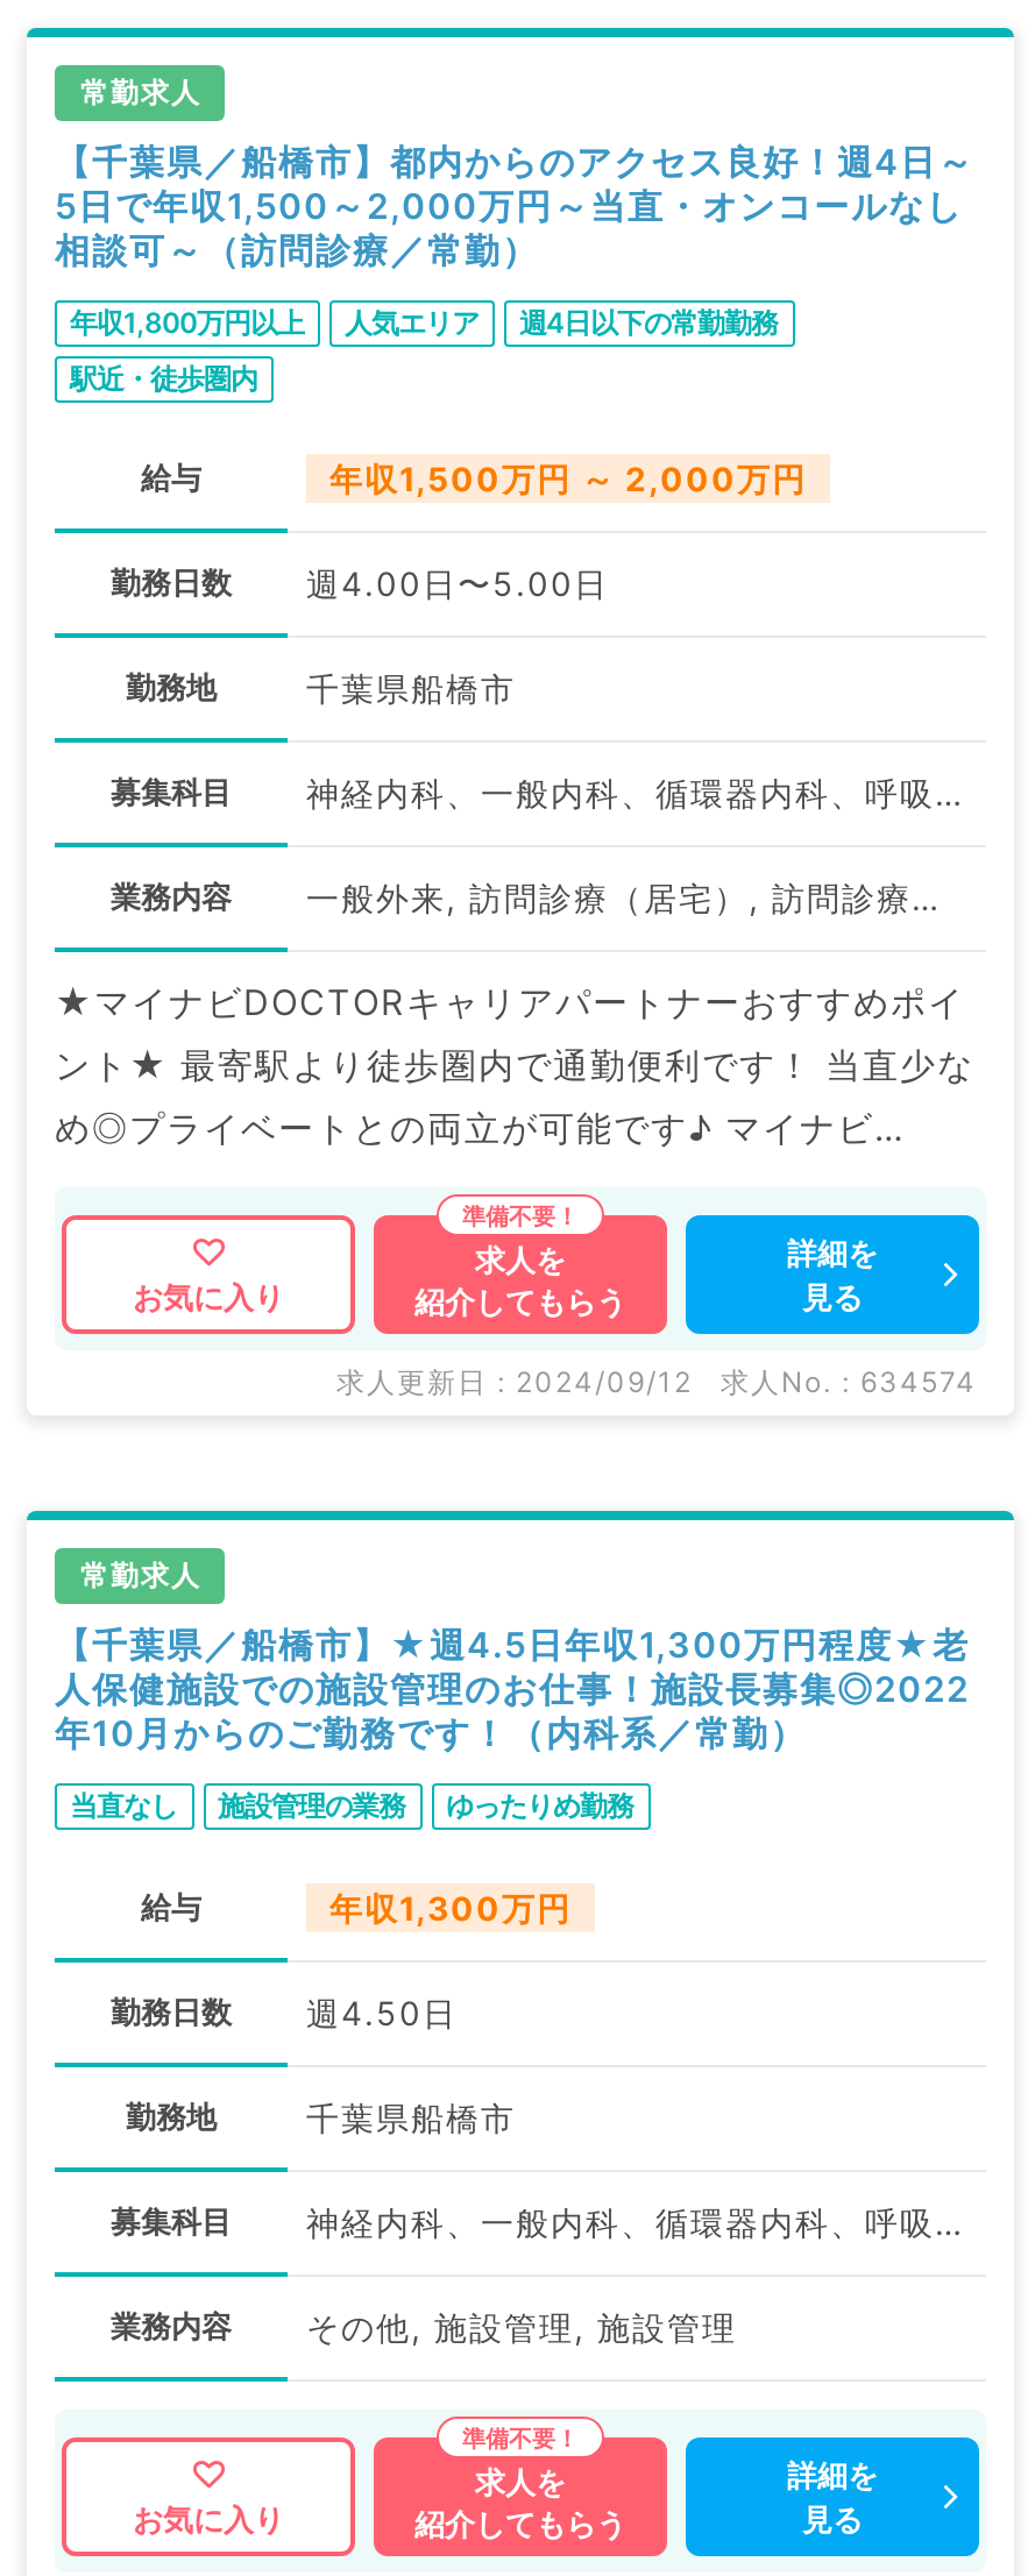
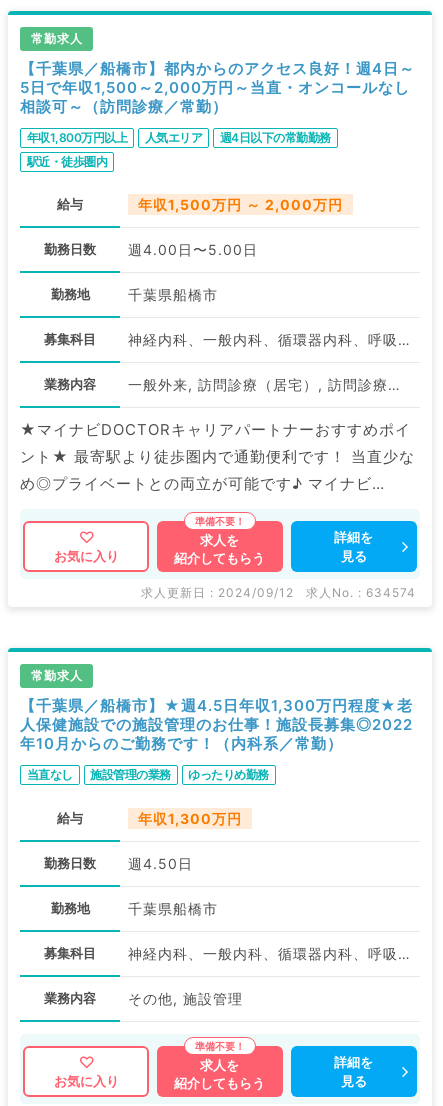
- その他, 施設管理, 施設管理
+ その他, 施設管理
